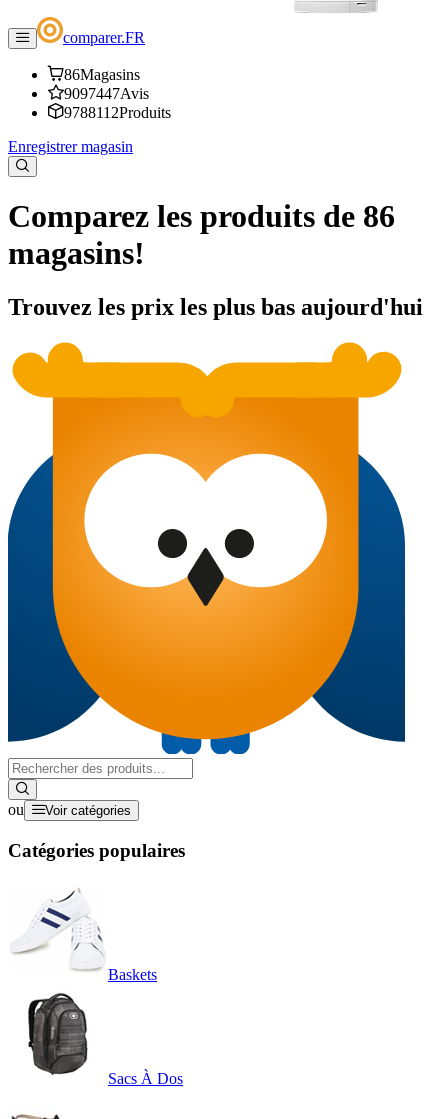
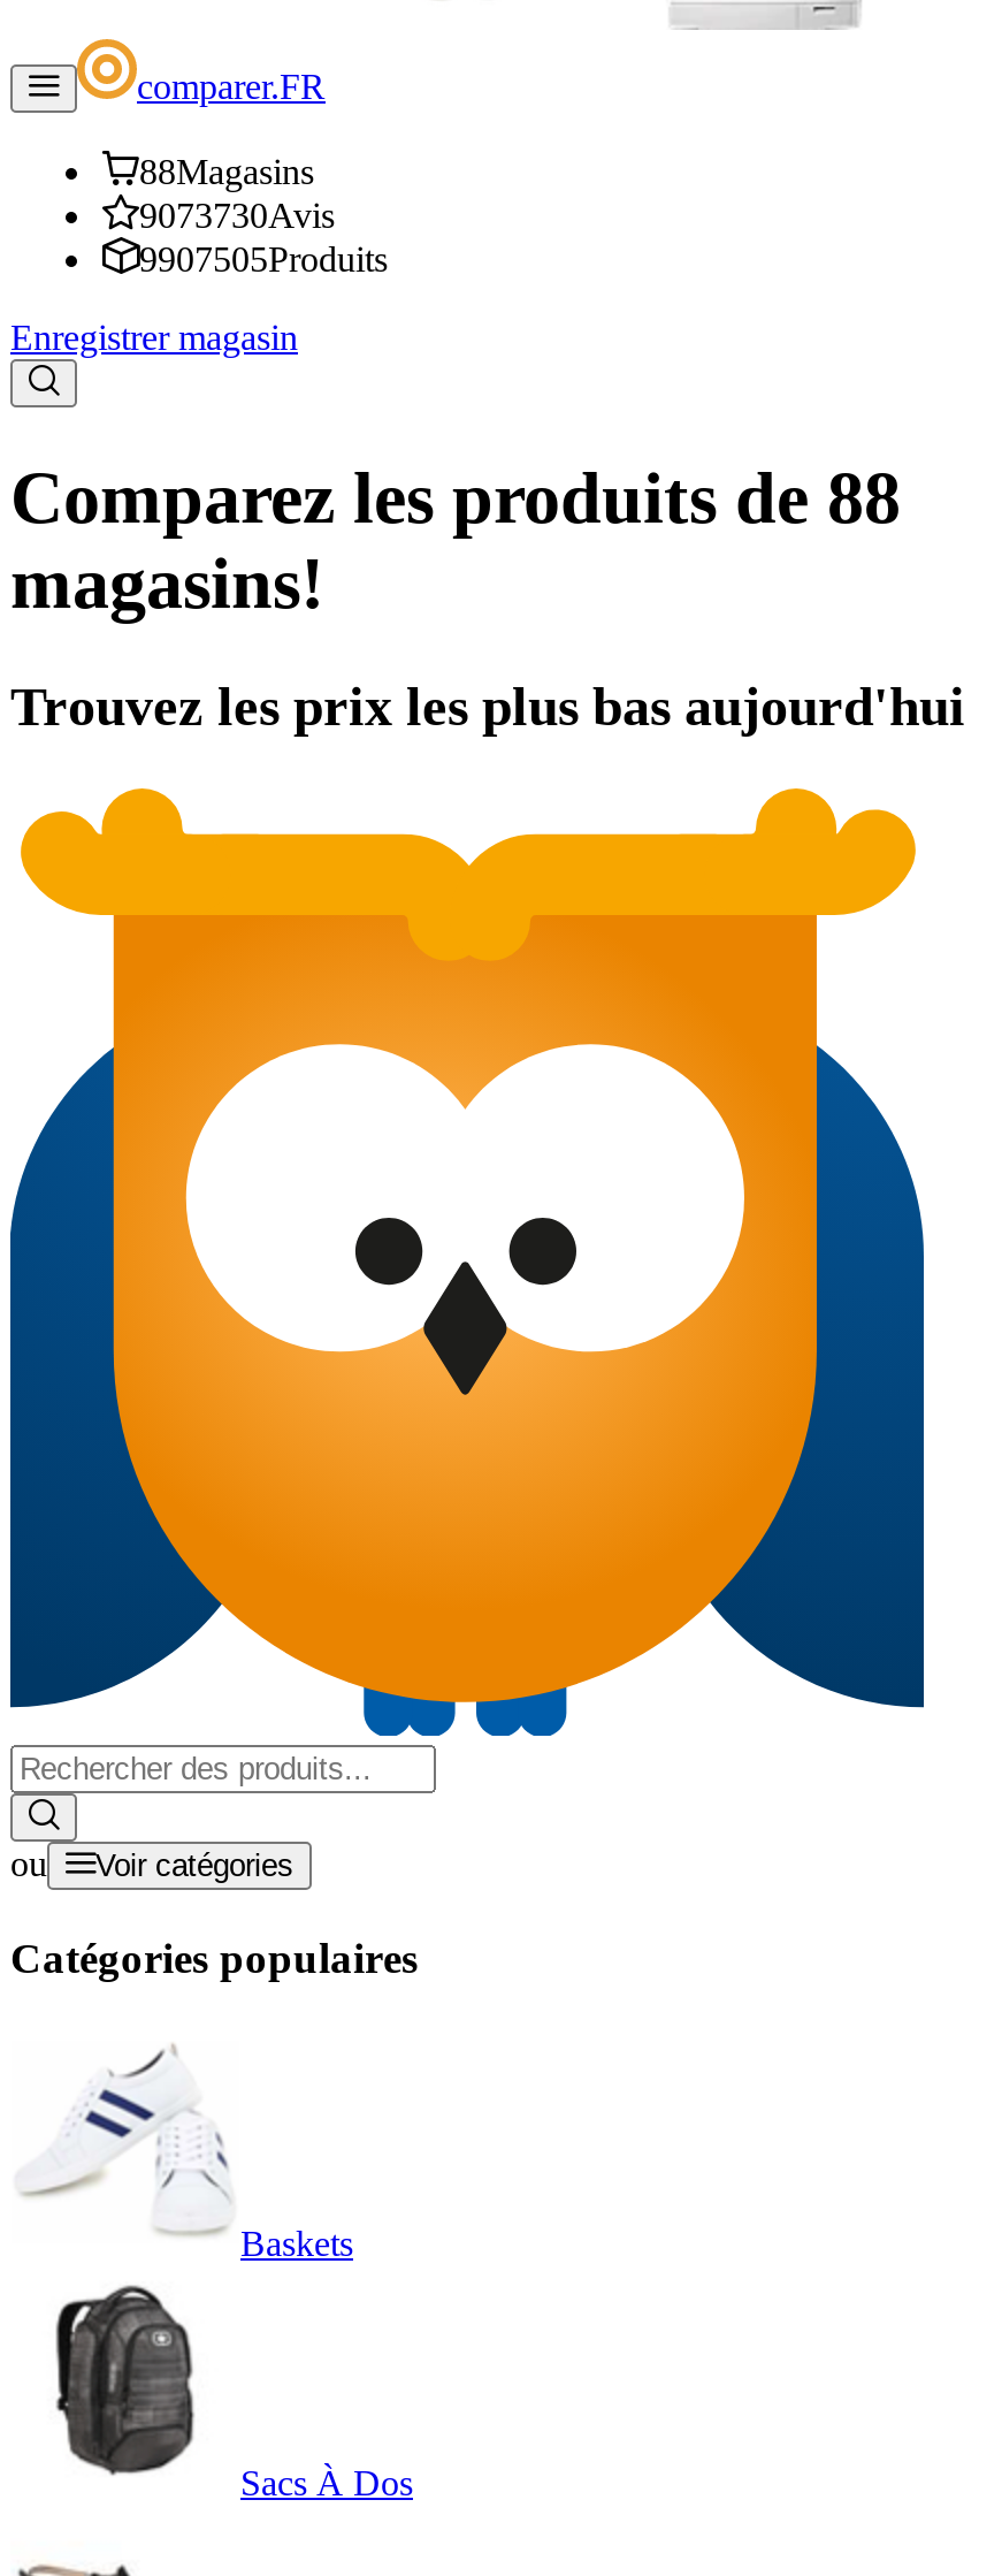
- 86Magasins
+ 88Magasins

- 9097447Avis
+ 9073730Avis

- 9788112Produits
+ 9907505Produits

- Comparez les produits de 86
+ Comparez les produits de 88
